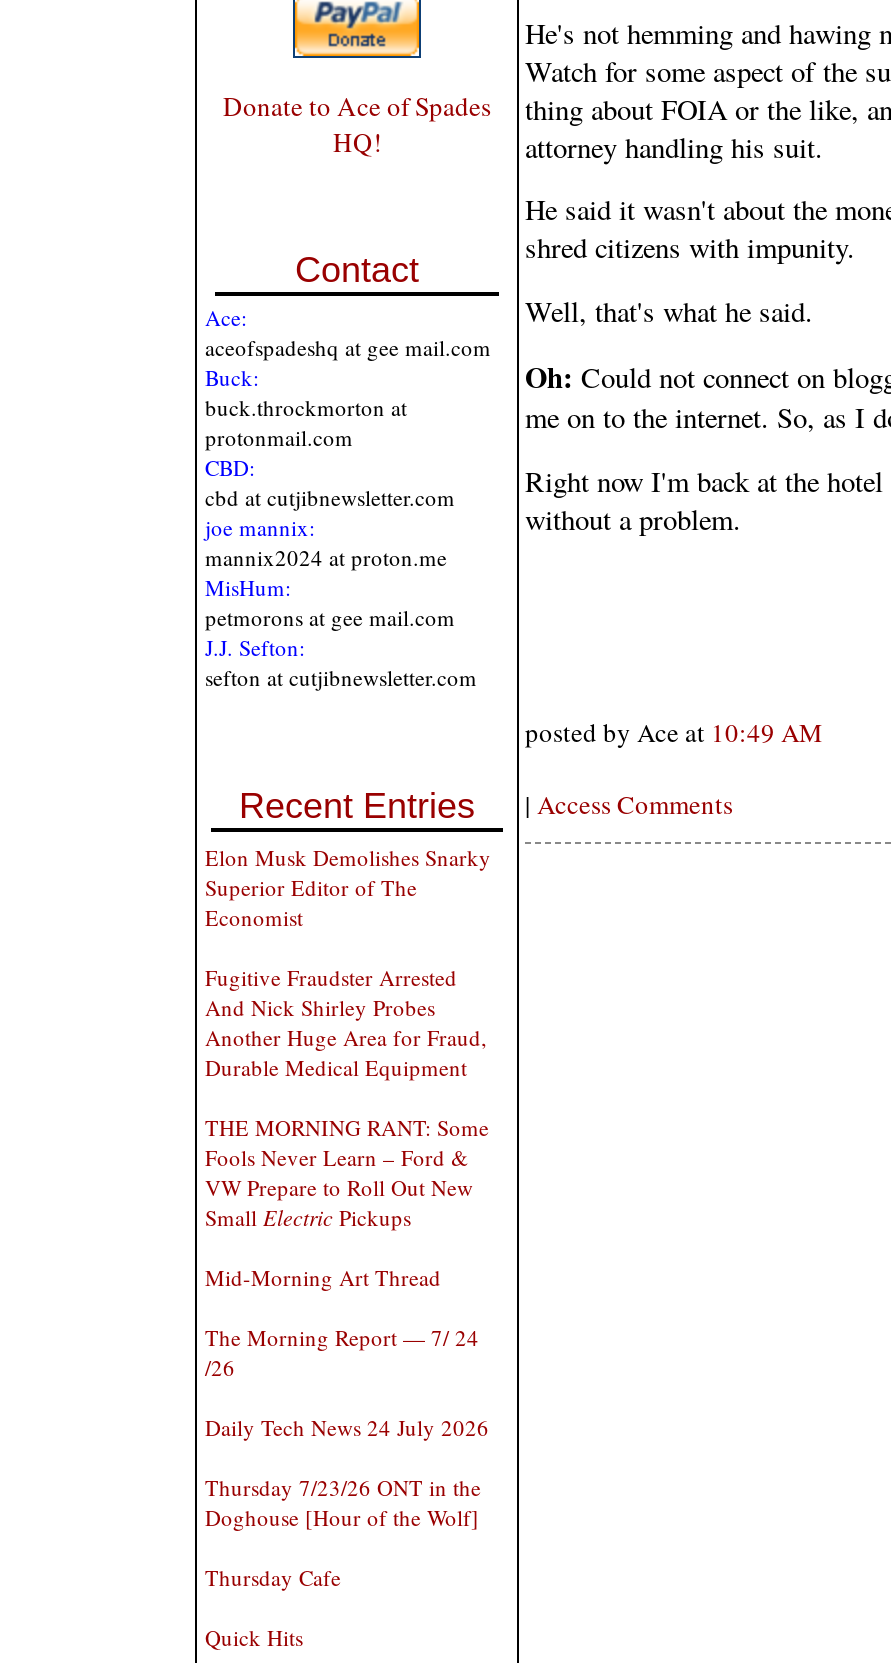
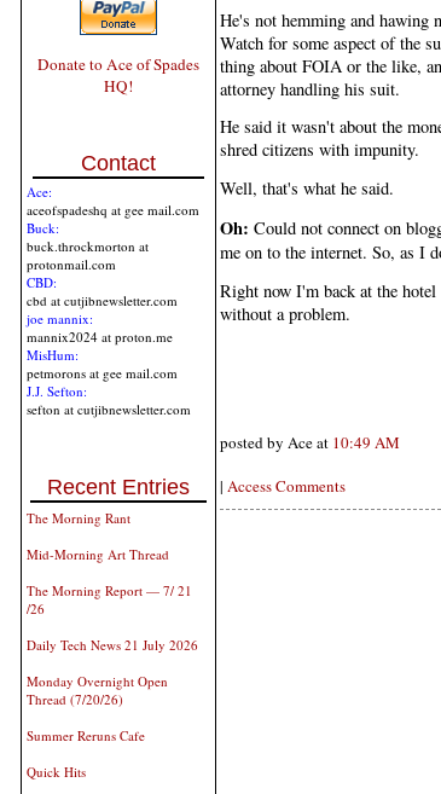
- Elon Musk Demolishes Snarky
- Superior Editor of The
- Economist
- Fugitive Fraudster Arrested
- And Nick Shirley Probes
- Another Huge Area for Fraud,
- Durable Medical Equipment
- THE MORNING RANT: Some
- Fools Never Learn – Ford &
- VW Prepare to Roll Out New
- Small Electric Pickups
+ The Morning Rant

- The Morning Report — 7/ 24
+ The Morning Report — 7/ 21

- Daily Tech News 24 July 2026
+ Daily Tech News 21 July 2026

- Thursday 7/23/26 ONT in the
- Doghouse [Hour of the Wolf]
+ Monday Overnight Open
+ Thread (7/20/26)

- Thursday Cafe
+ Summer Reruns Cafe
